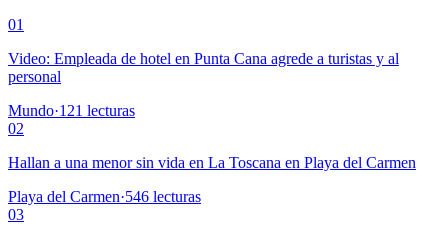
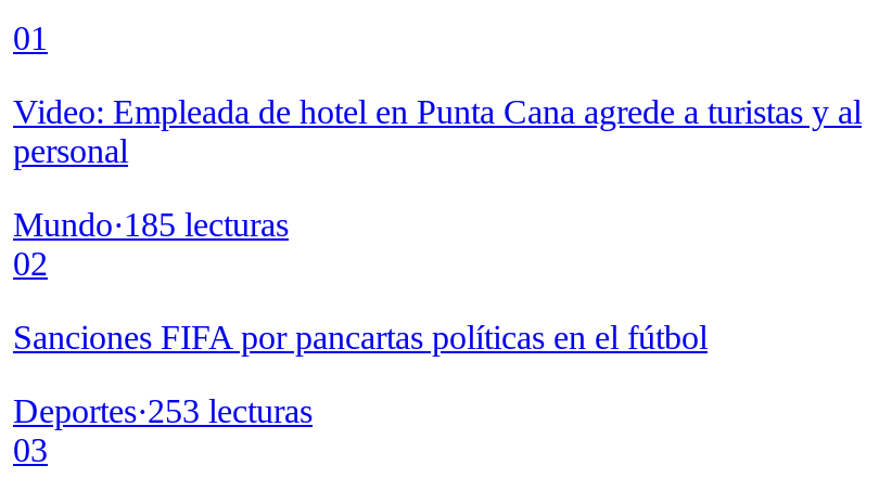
- Mundo · 121 lecturas
+ Mundo · 185 lecturas

- Hallan a una menor sin vida en La Toscana en Playa del Carmen
+ Sanciones FIFA por pancartas políticas en el fútbol

- Playa del Carmen·546 lecturas
+ Deportes·253 lecturas
